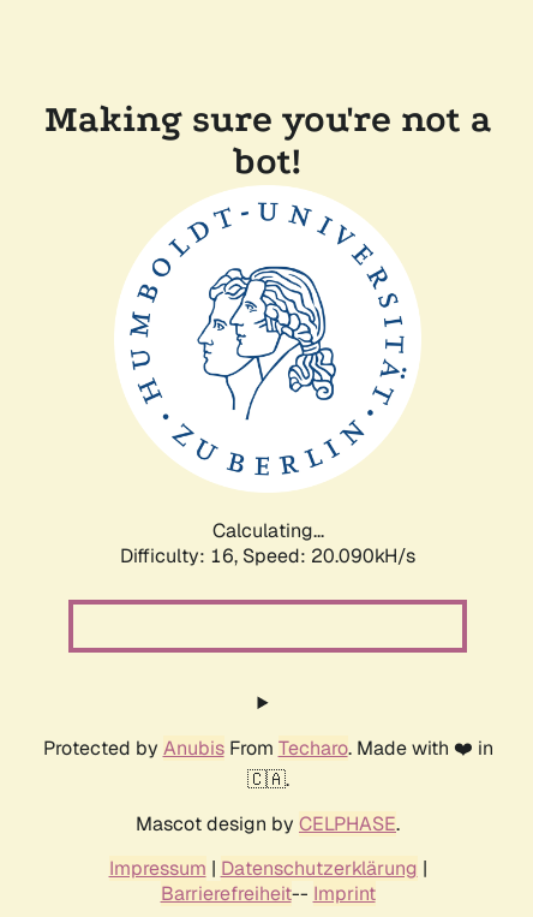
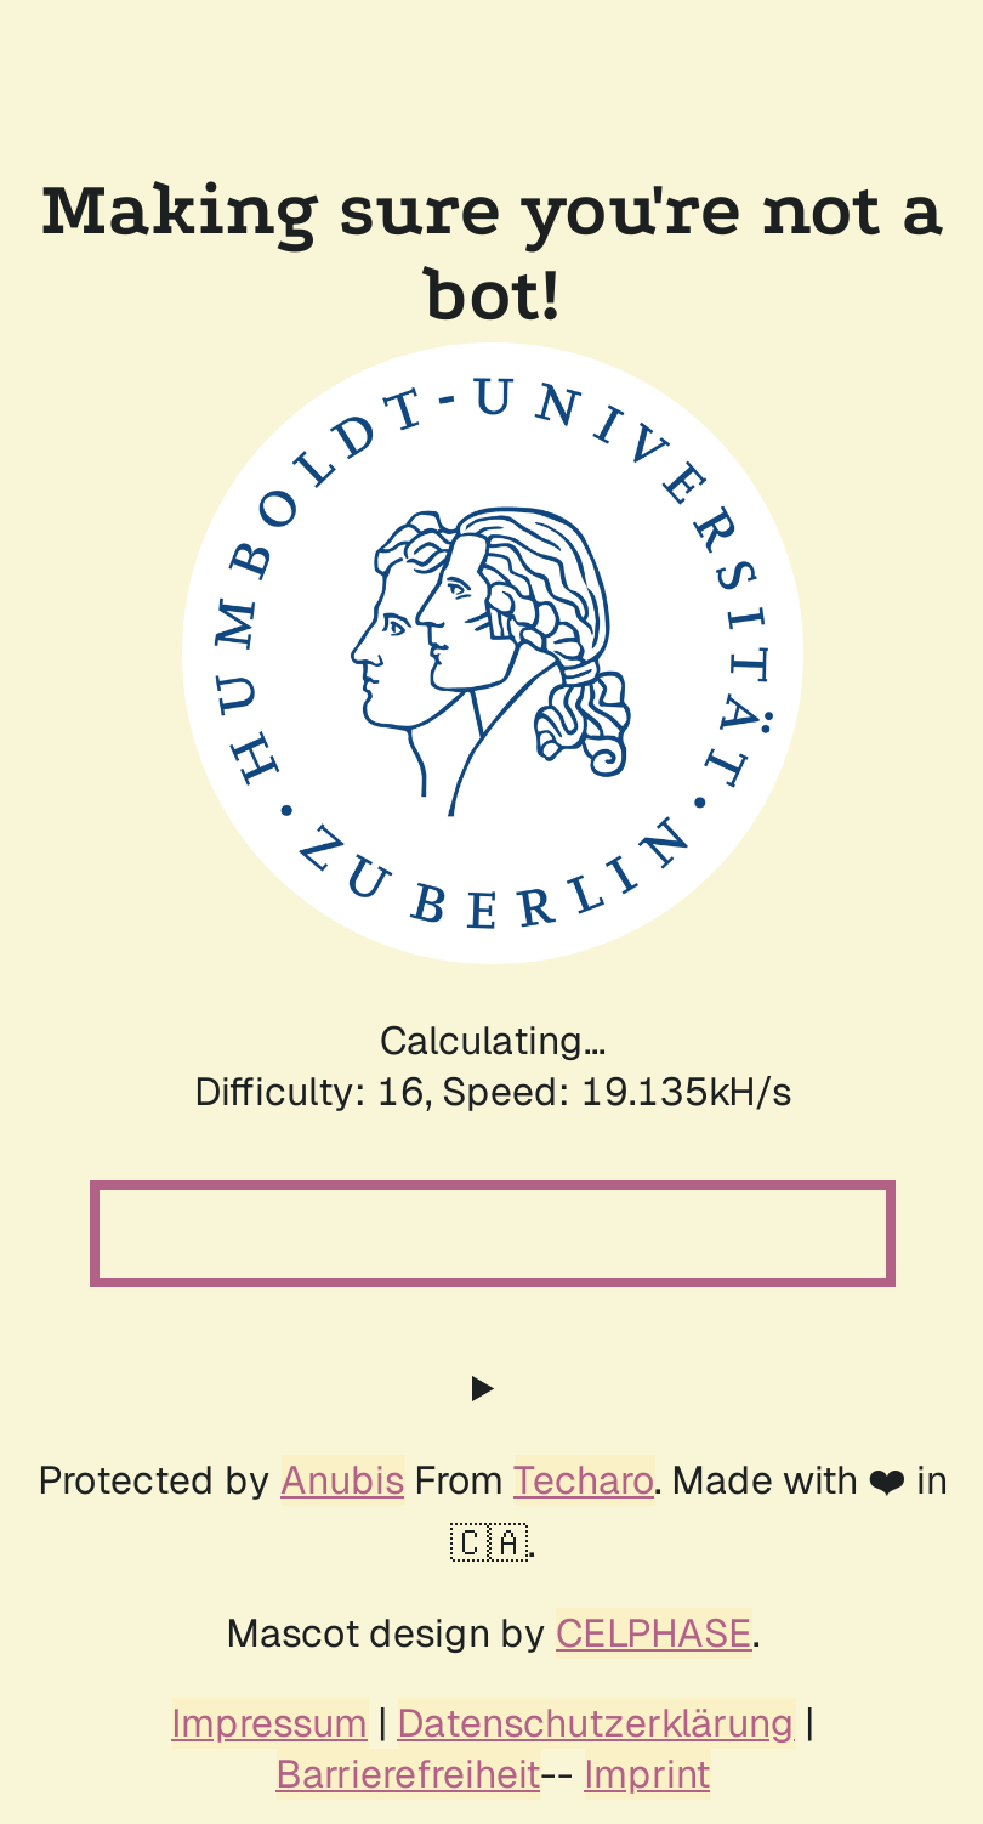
- Difficulty: 16, Speed: 20.090kH/s
+ Difficulty: 16, Speed: 19.135kH/s
